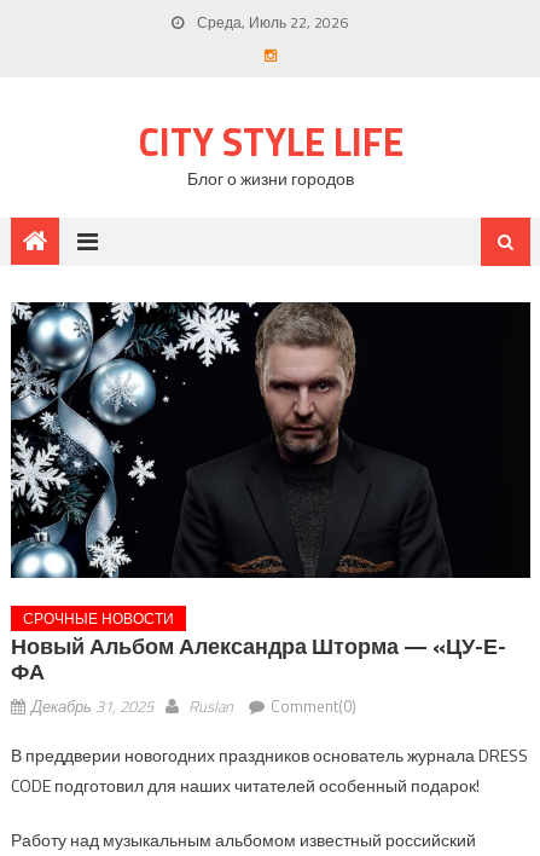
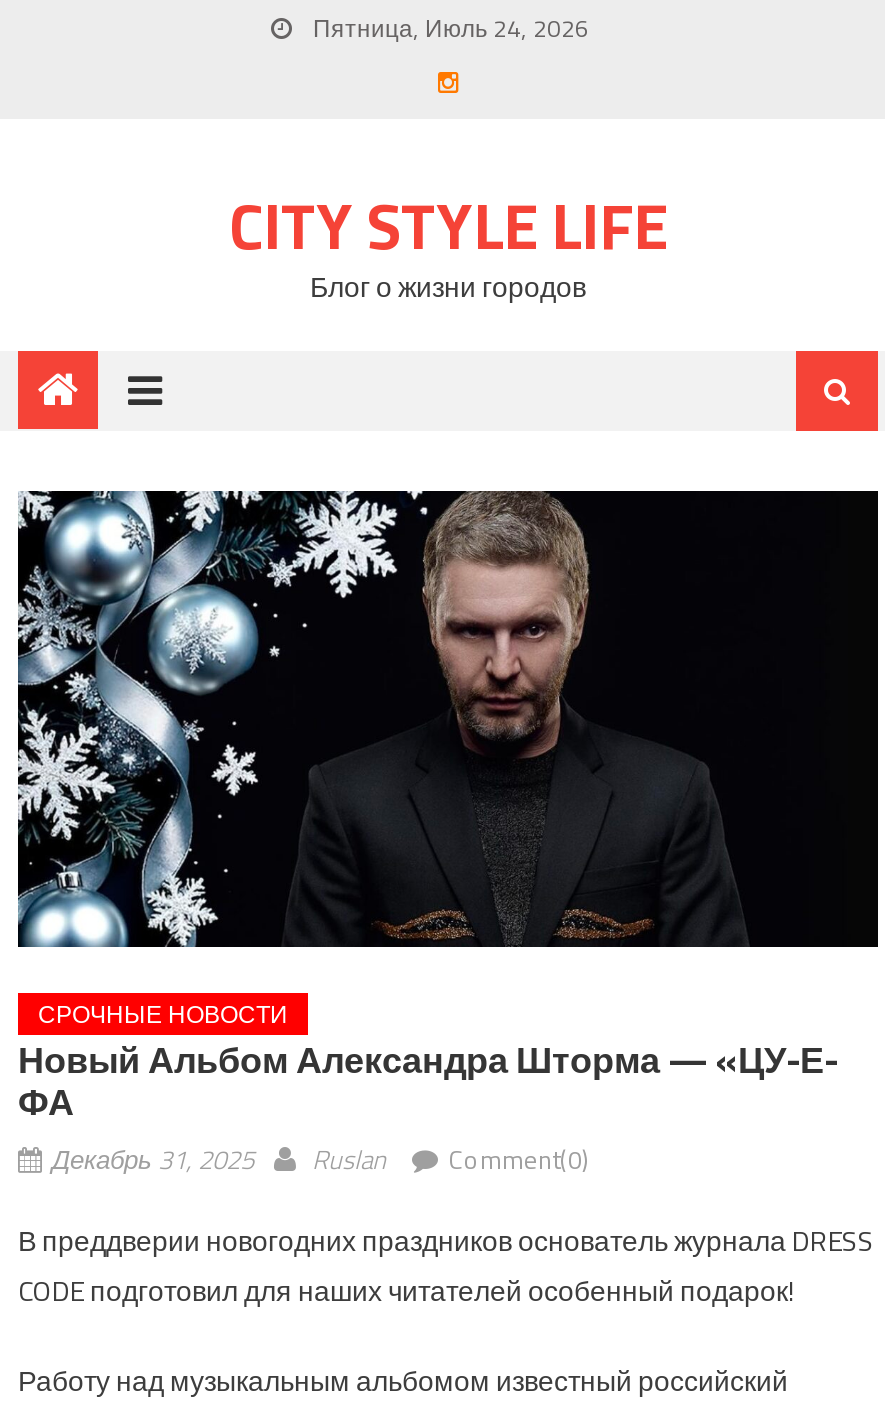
- Среда, Июль 22, 2026
+ Пятница, Июль 24, 2026
